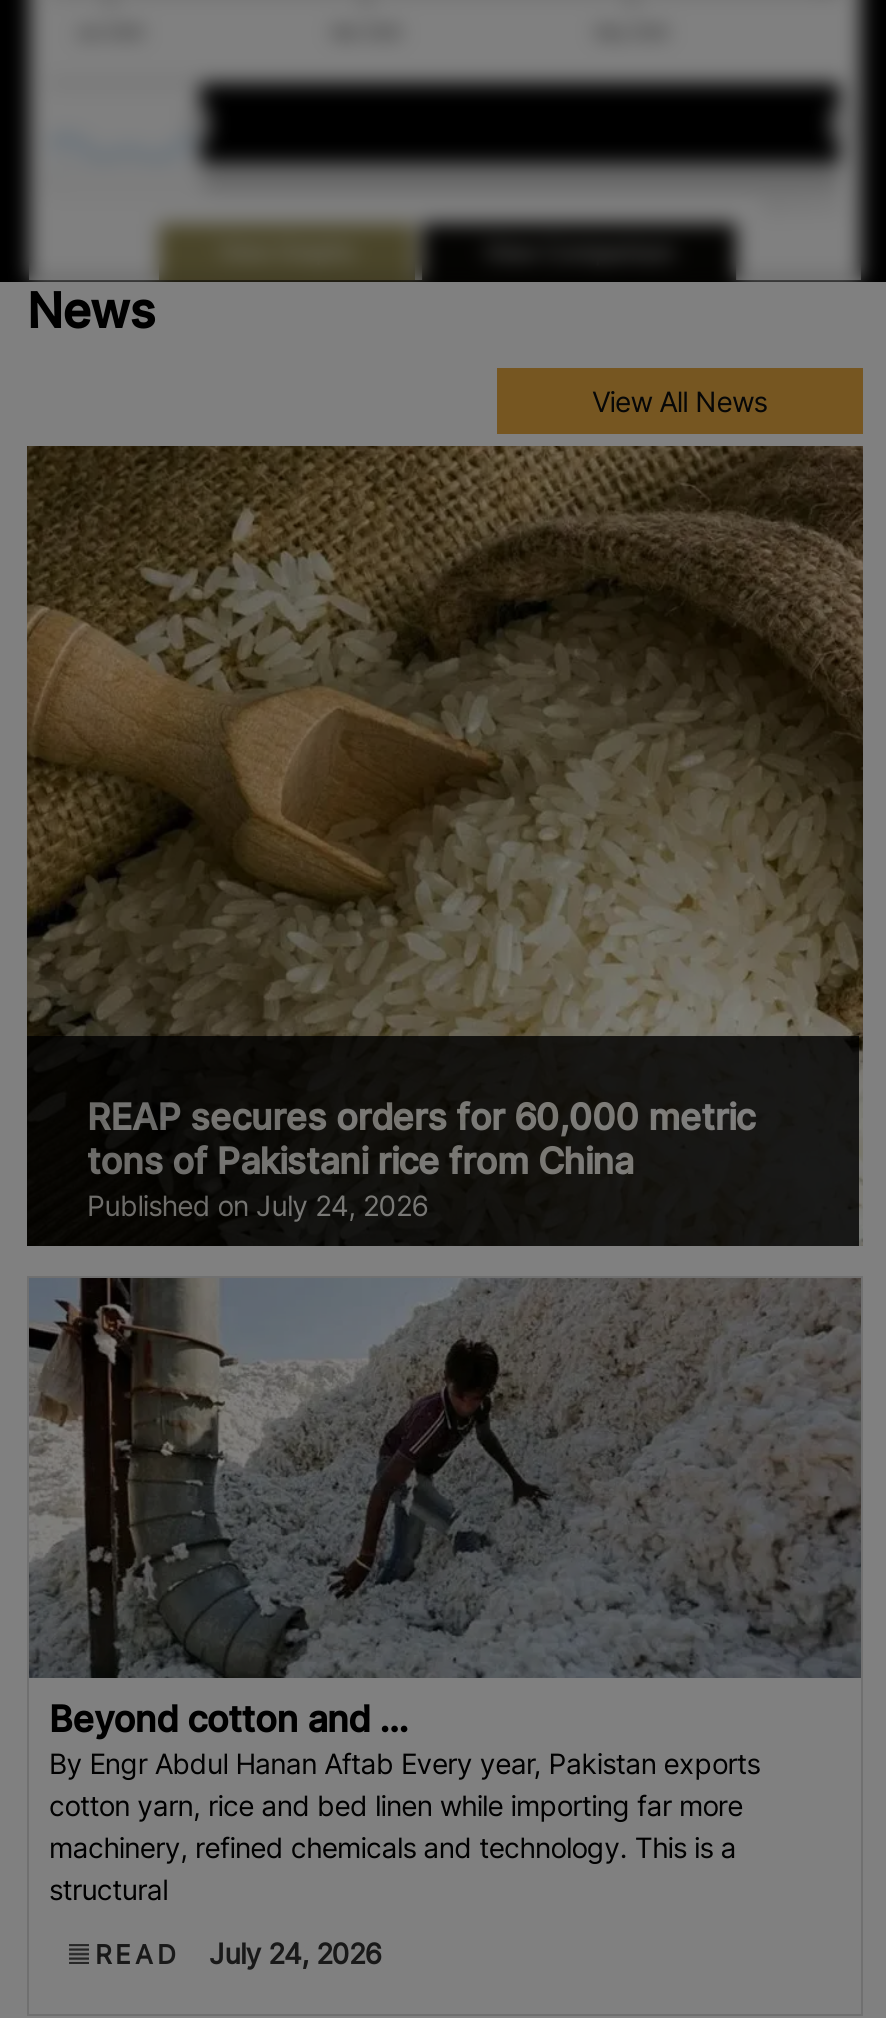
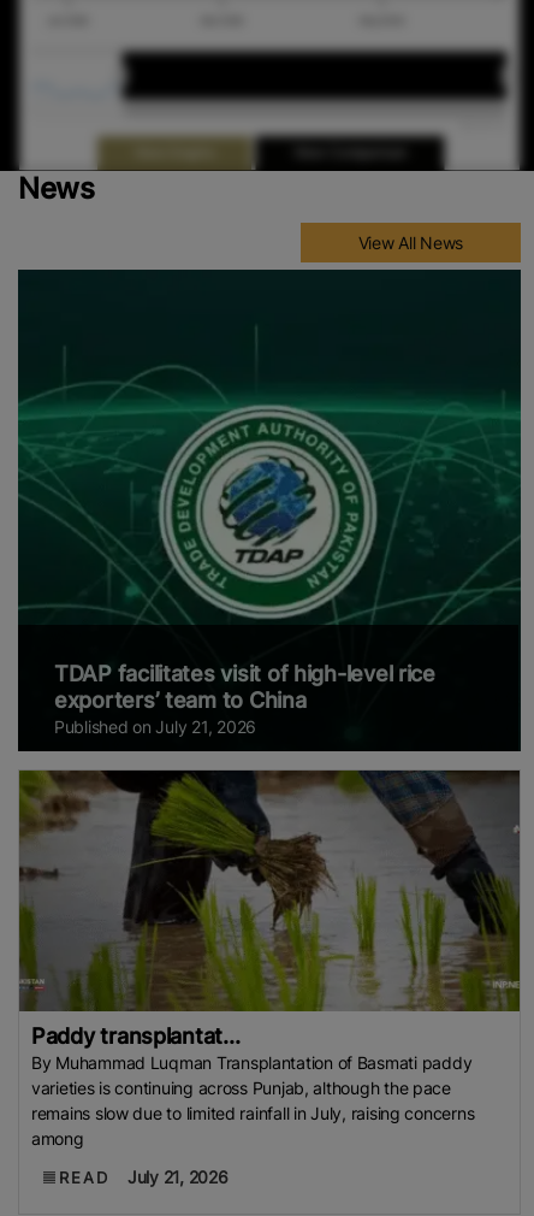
- [image]
- REAP secures orders for 60,000 metric
- tons of Pakistani rice from China
- Published on July 24, 2026
+ [image]
+ TDAP facilitates visit of high-level rice
+ exporters’ team to China
+ Published on July 21, 2026

- [image]
- Beyond cotton and ...
- By Engr Abdul Hanan Aftab Every year, Pakistan exports
- cotton yarn, rice and bed linen while importing far more
- machinery, refined chemicals and technology. This is a
- structural
+ [image]
+ Paddy transplantat...
+ By Muhammad Luqman Transplantation of Basmati paddy
+ varieties is continuing across Punjab, although the pace
+ remains slow due to limited rainfall in July, raising concerns
+ among

- READ July 24, 2026
+ READ July 21, 2026
